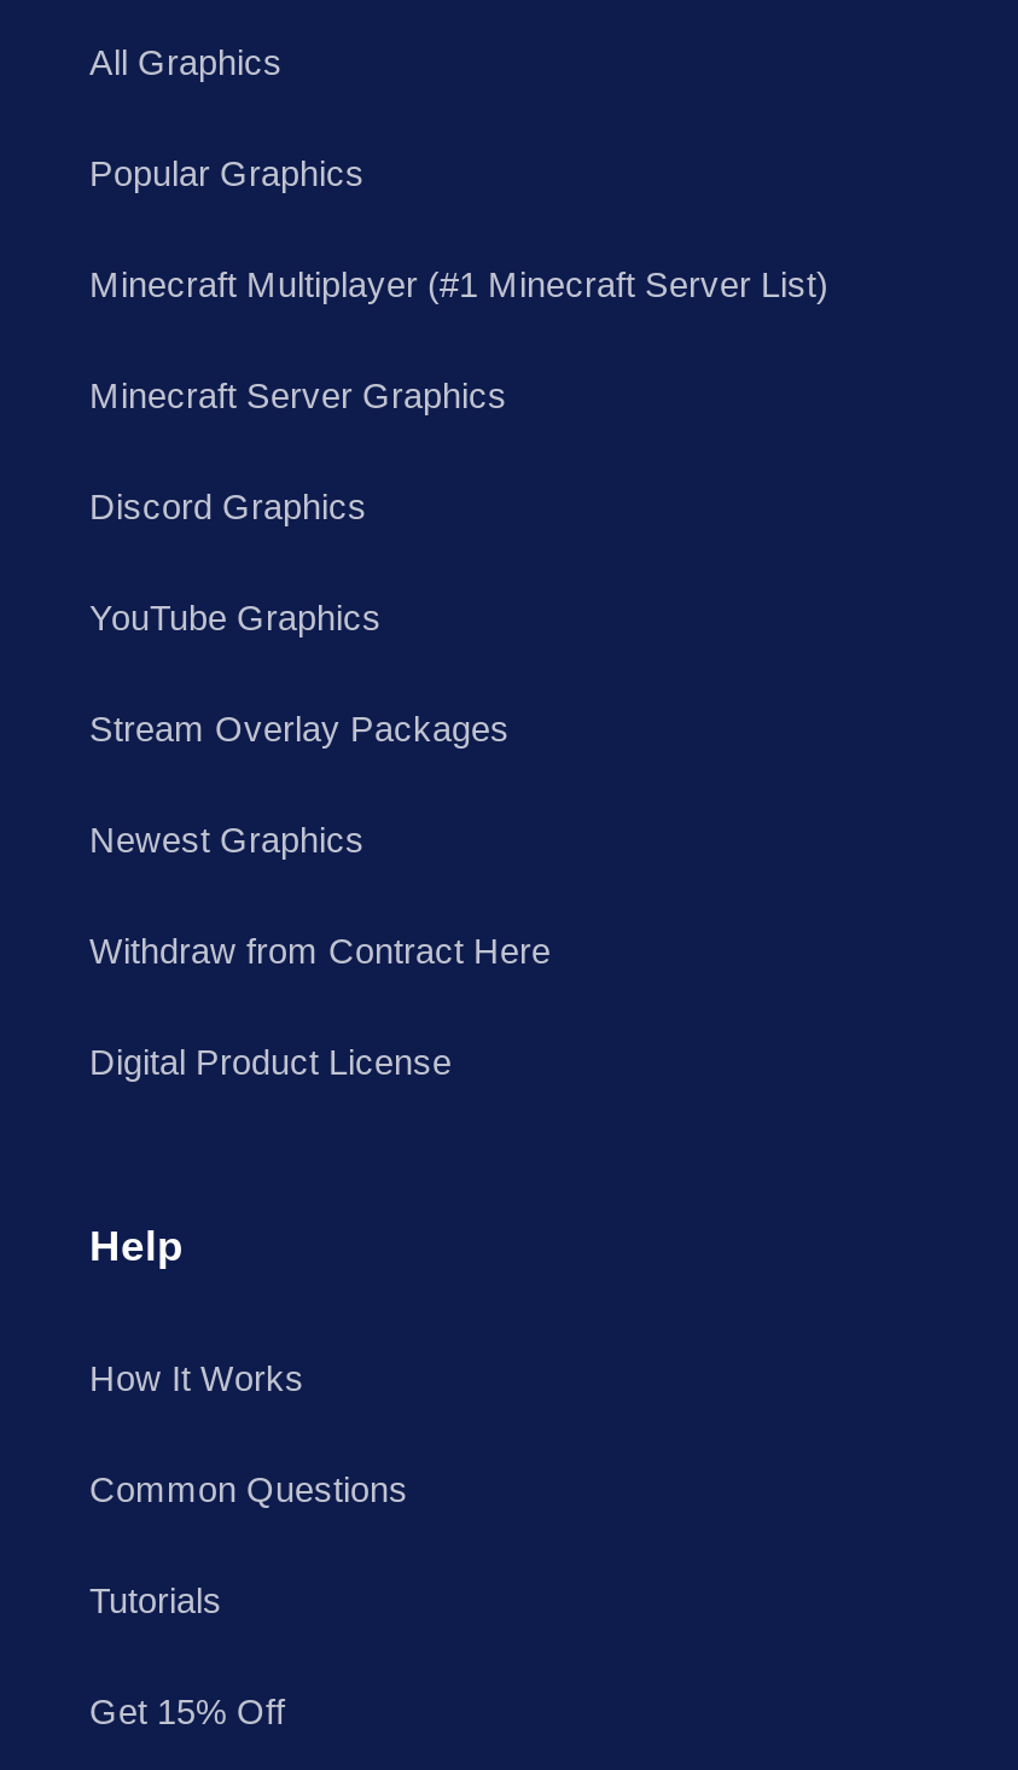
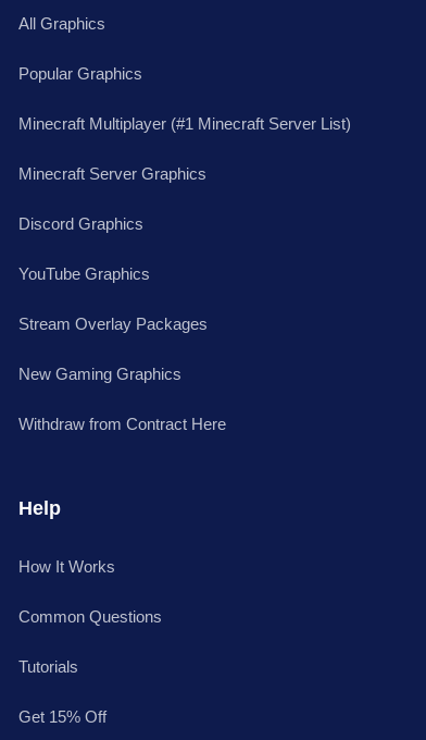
- Newest Graphics
+ New Gaming Graphics

- Digital Product License
